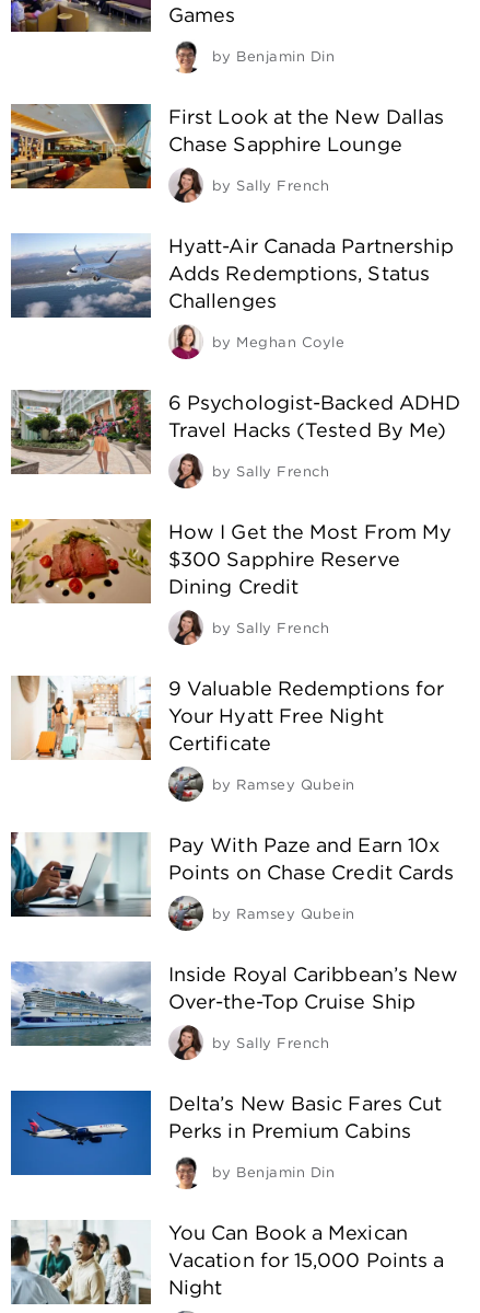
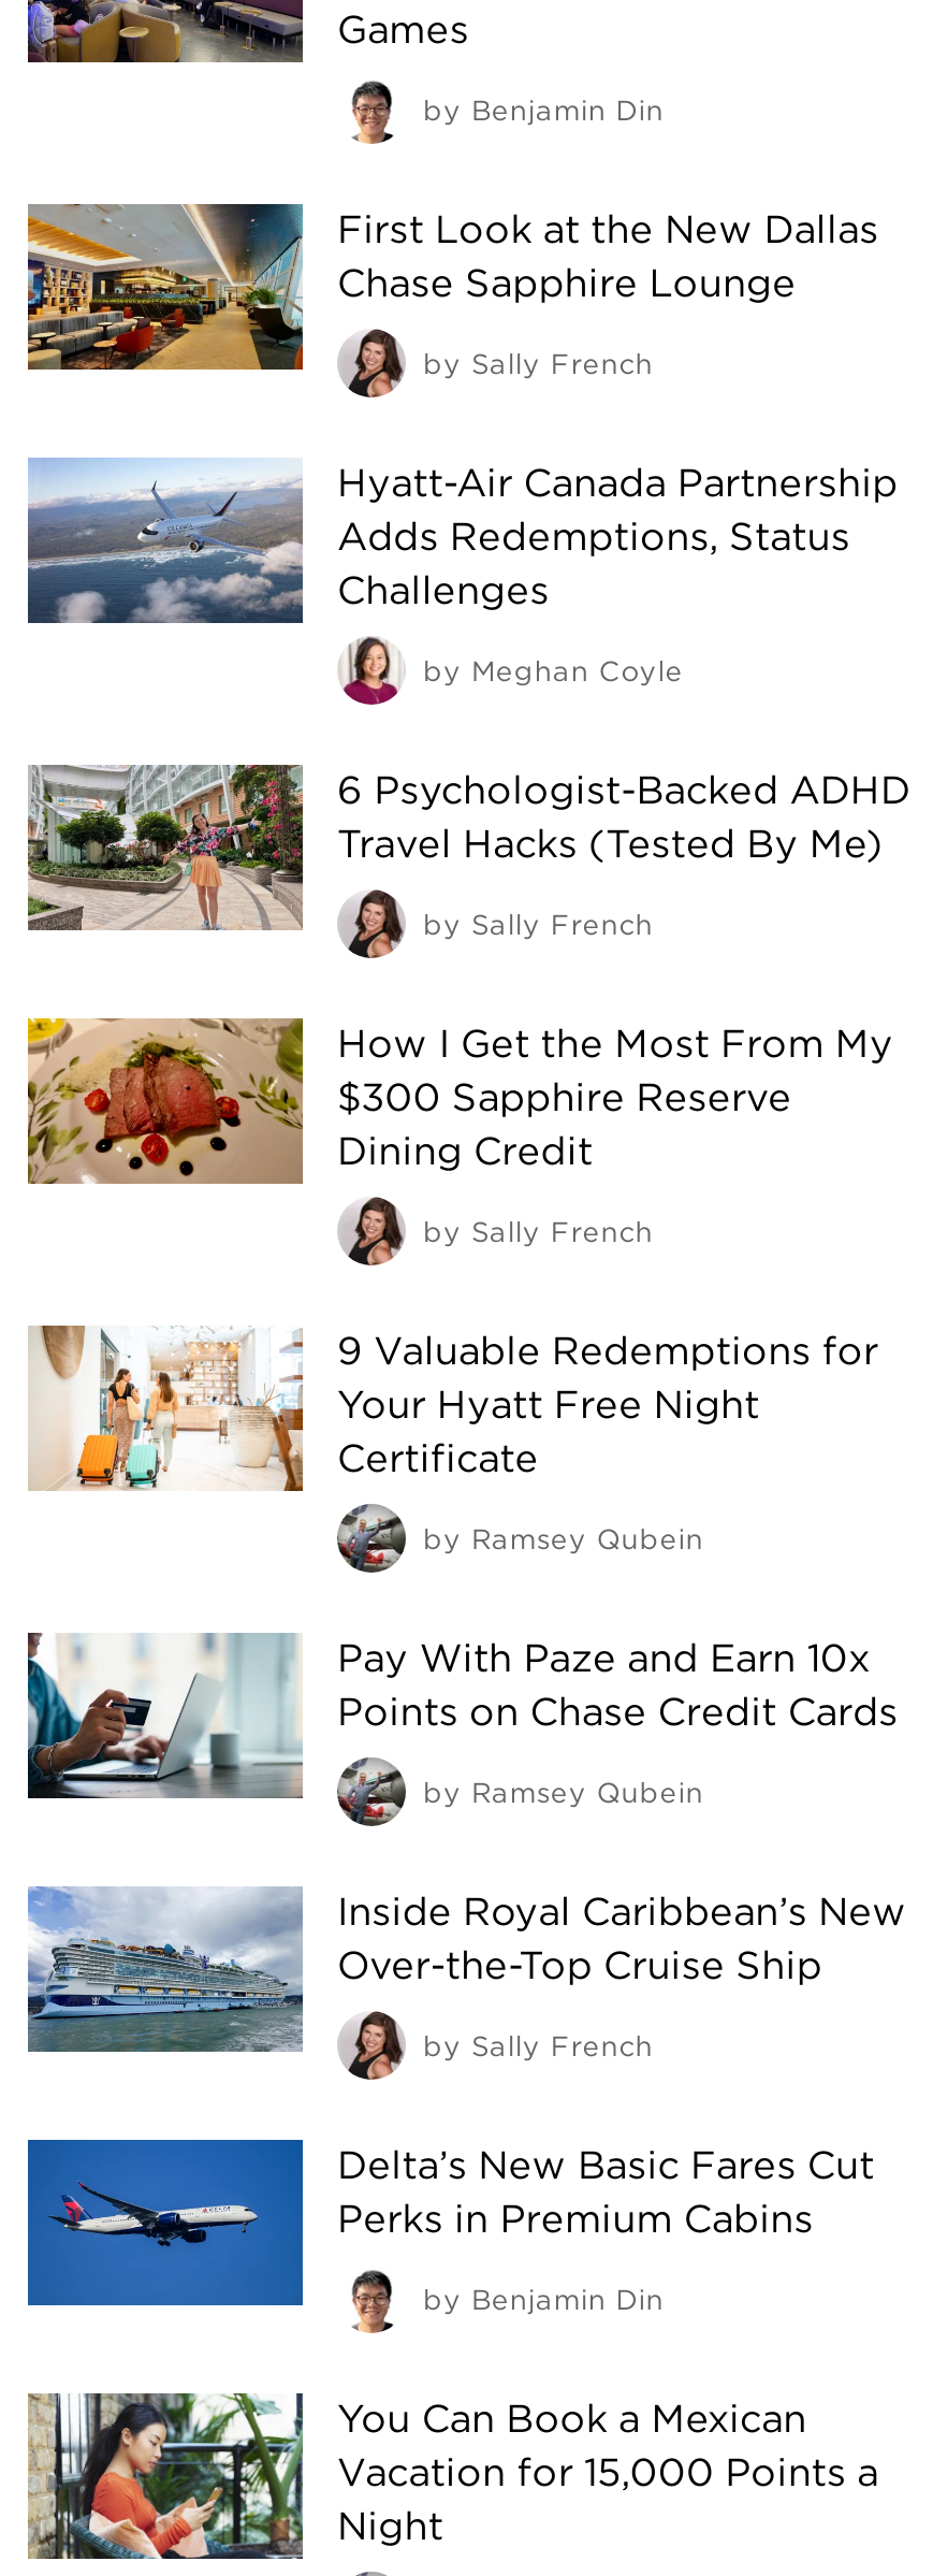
- [image]
+ [image]
